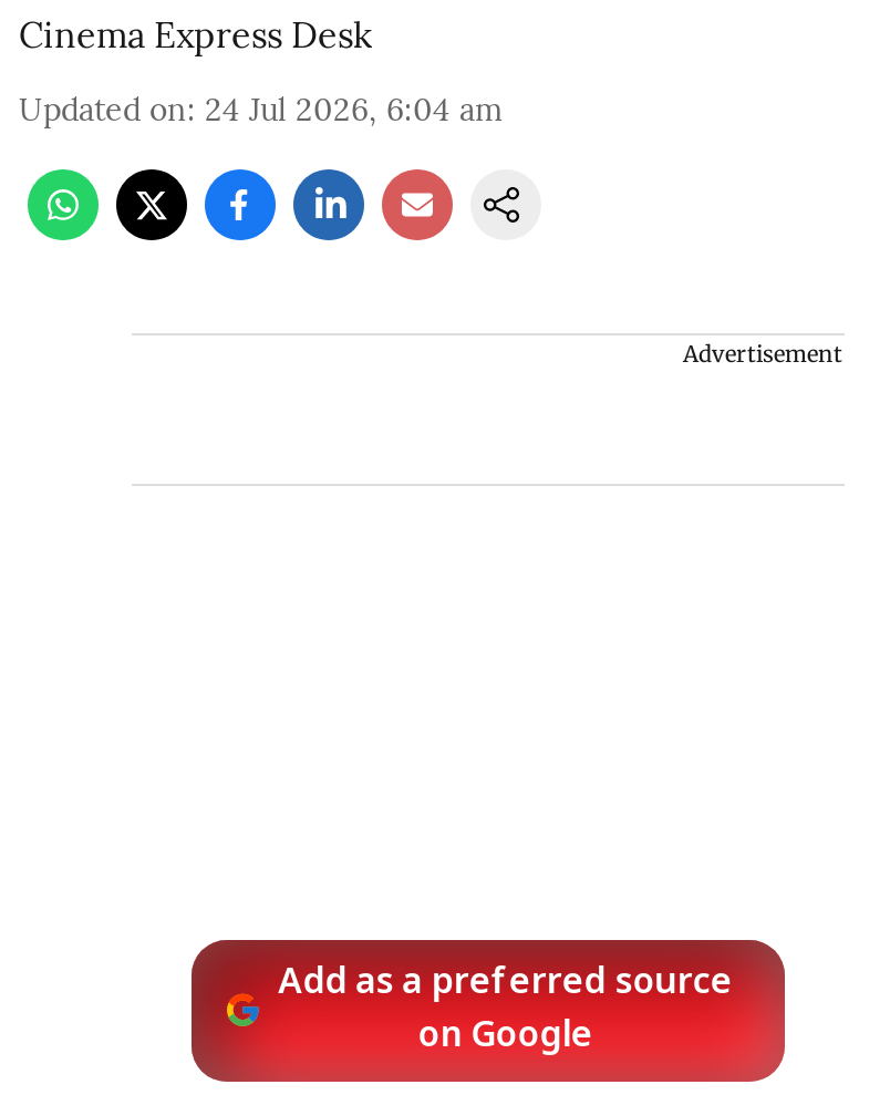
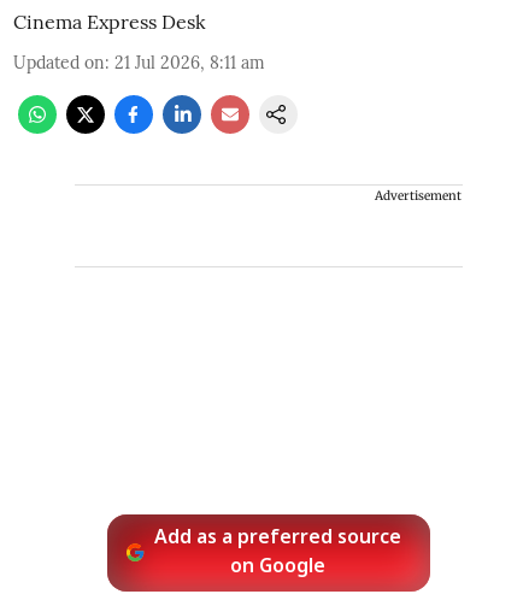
- Updated on: 24 Jul 2026, 6:04 am
+ Updated on: 21 Jul 2026, 8:11 am
